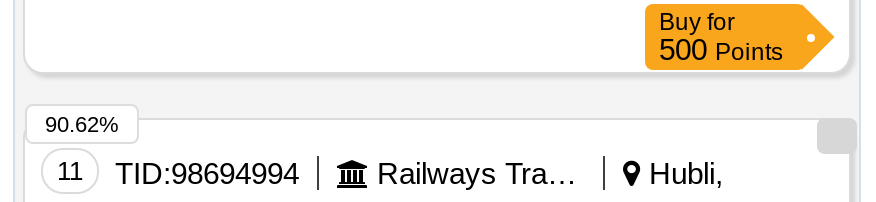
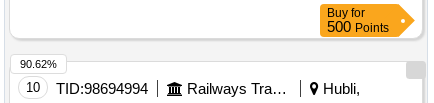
- 11 TID:98694994
+ 10 TID:98694994
